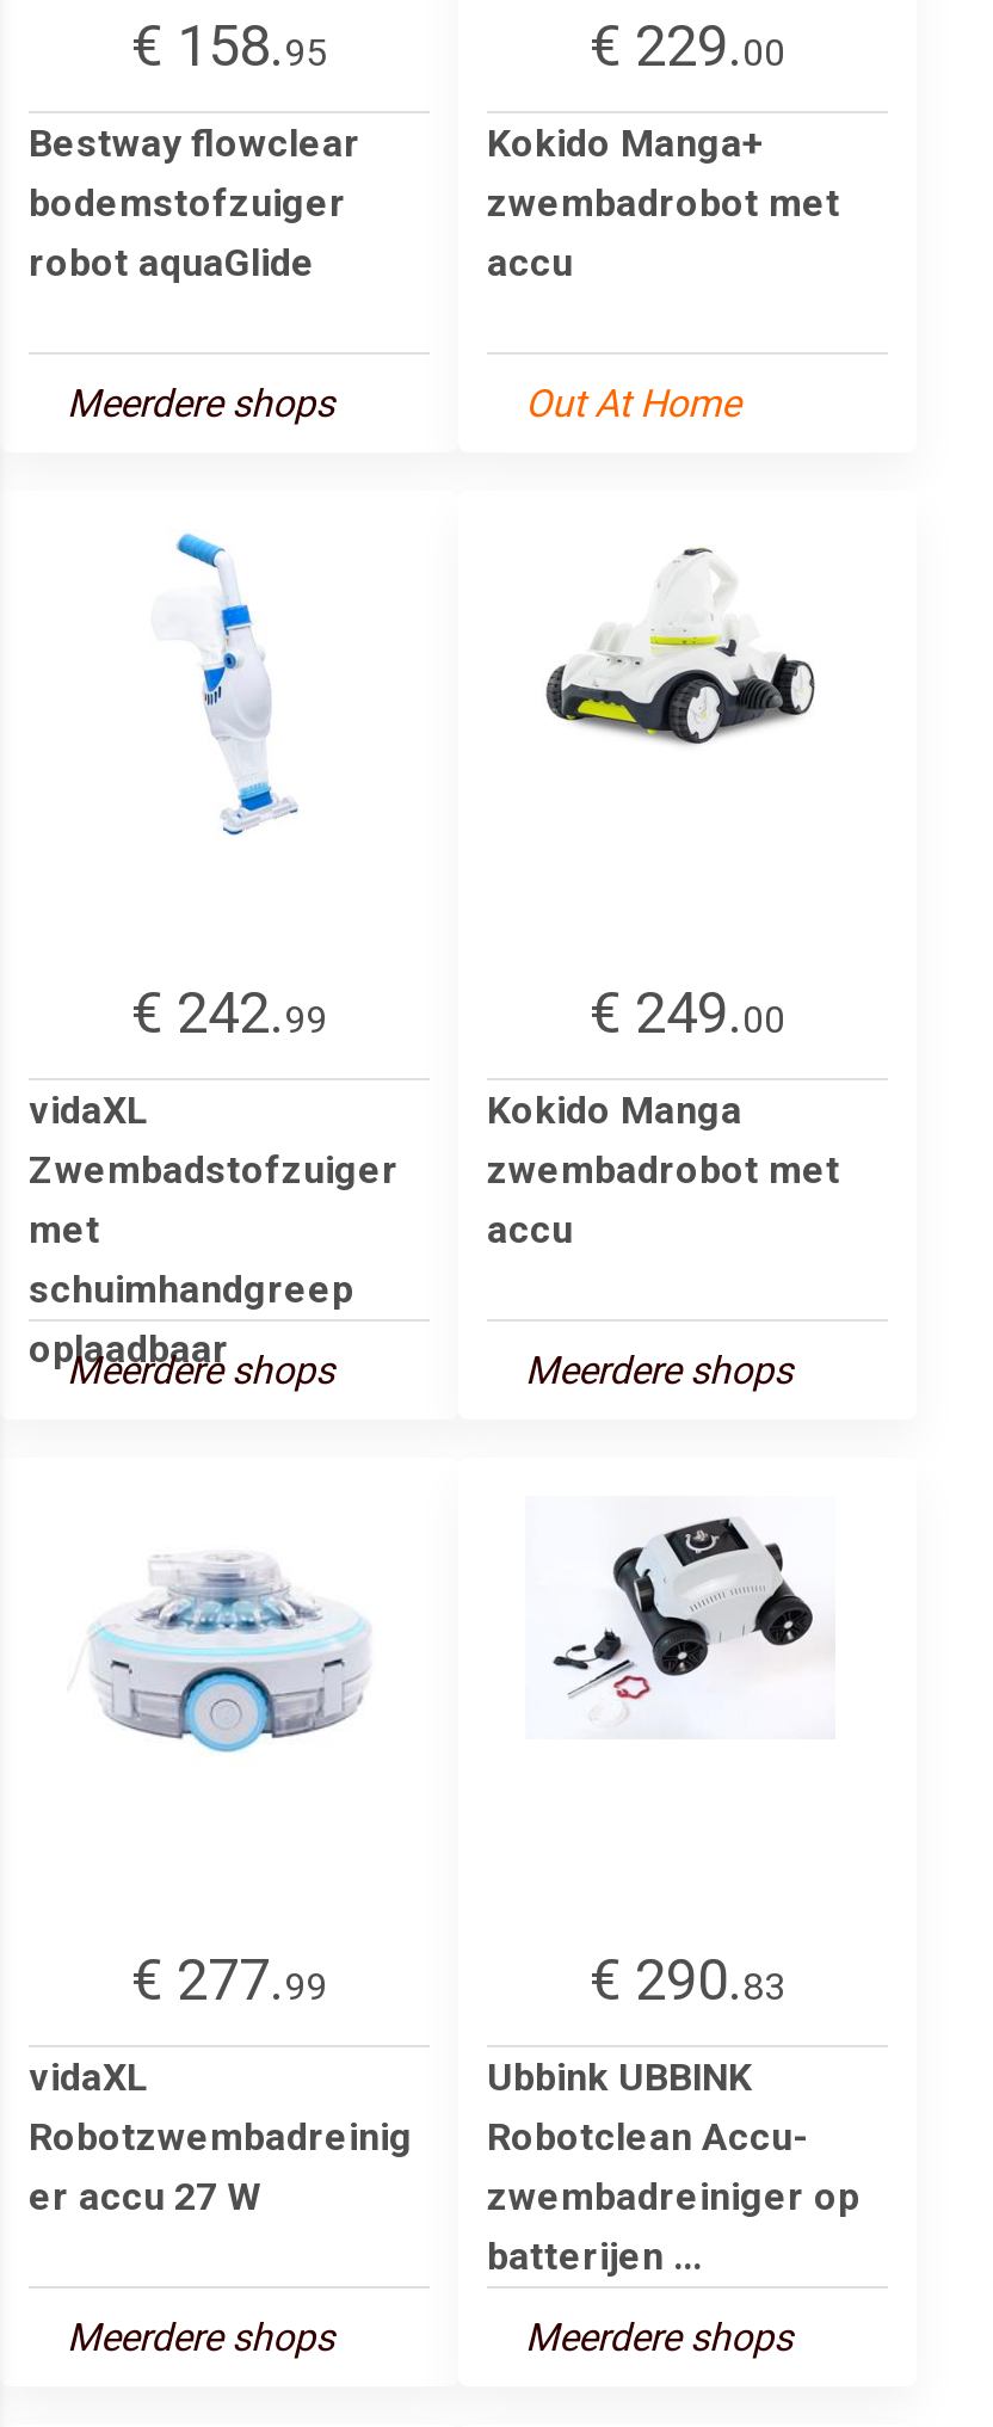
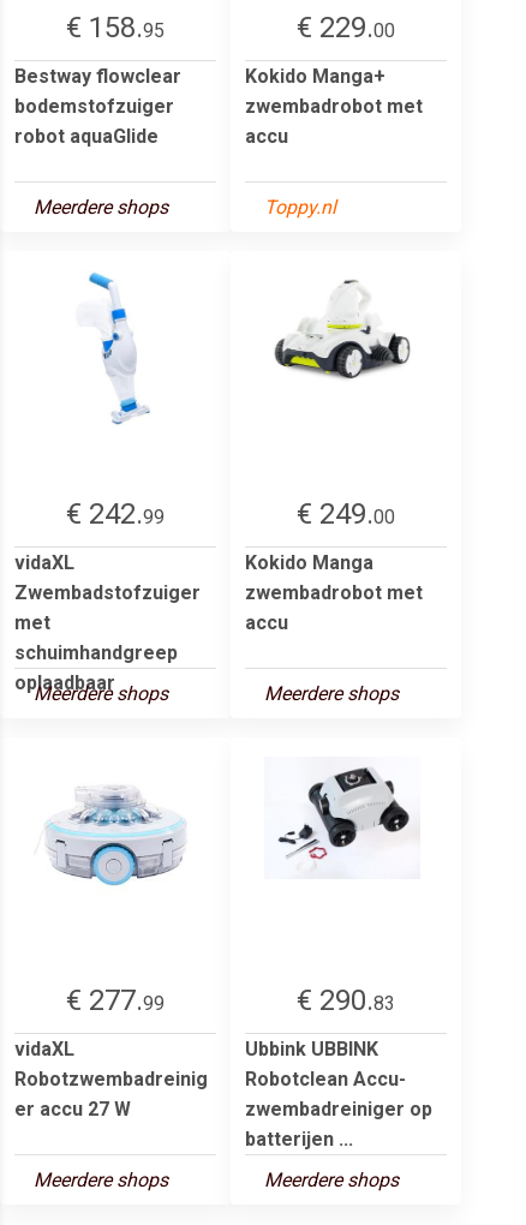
- Out At Home
+ Toppy.nl
